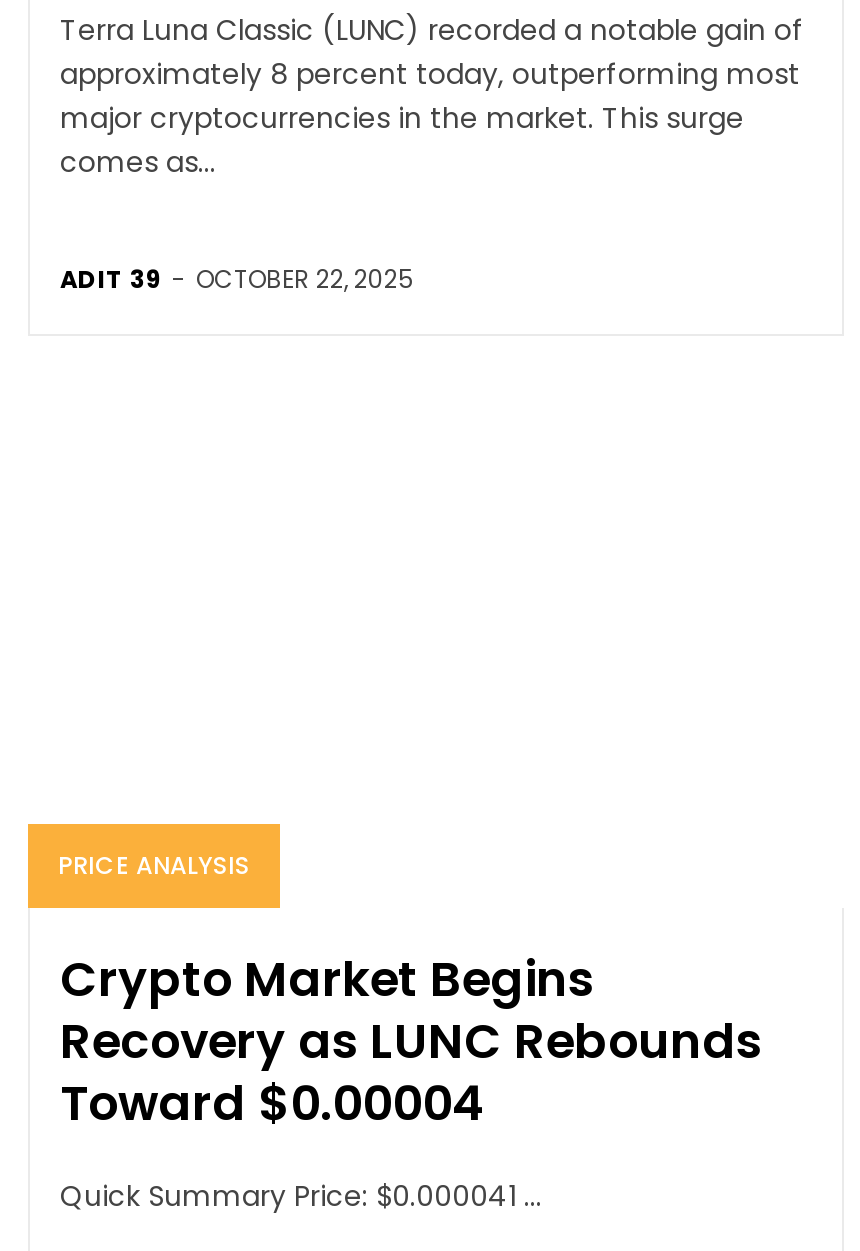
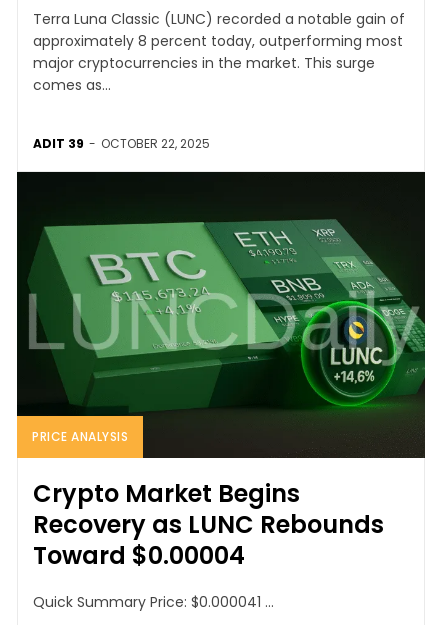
+ [image]
